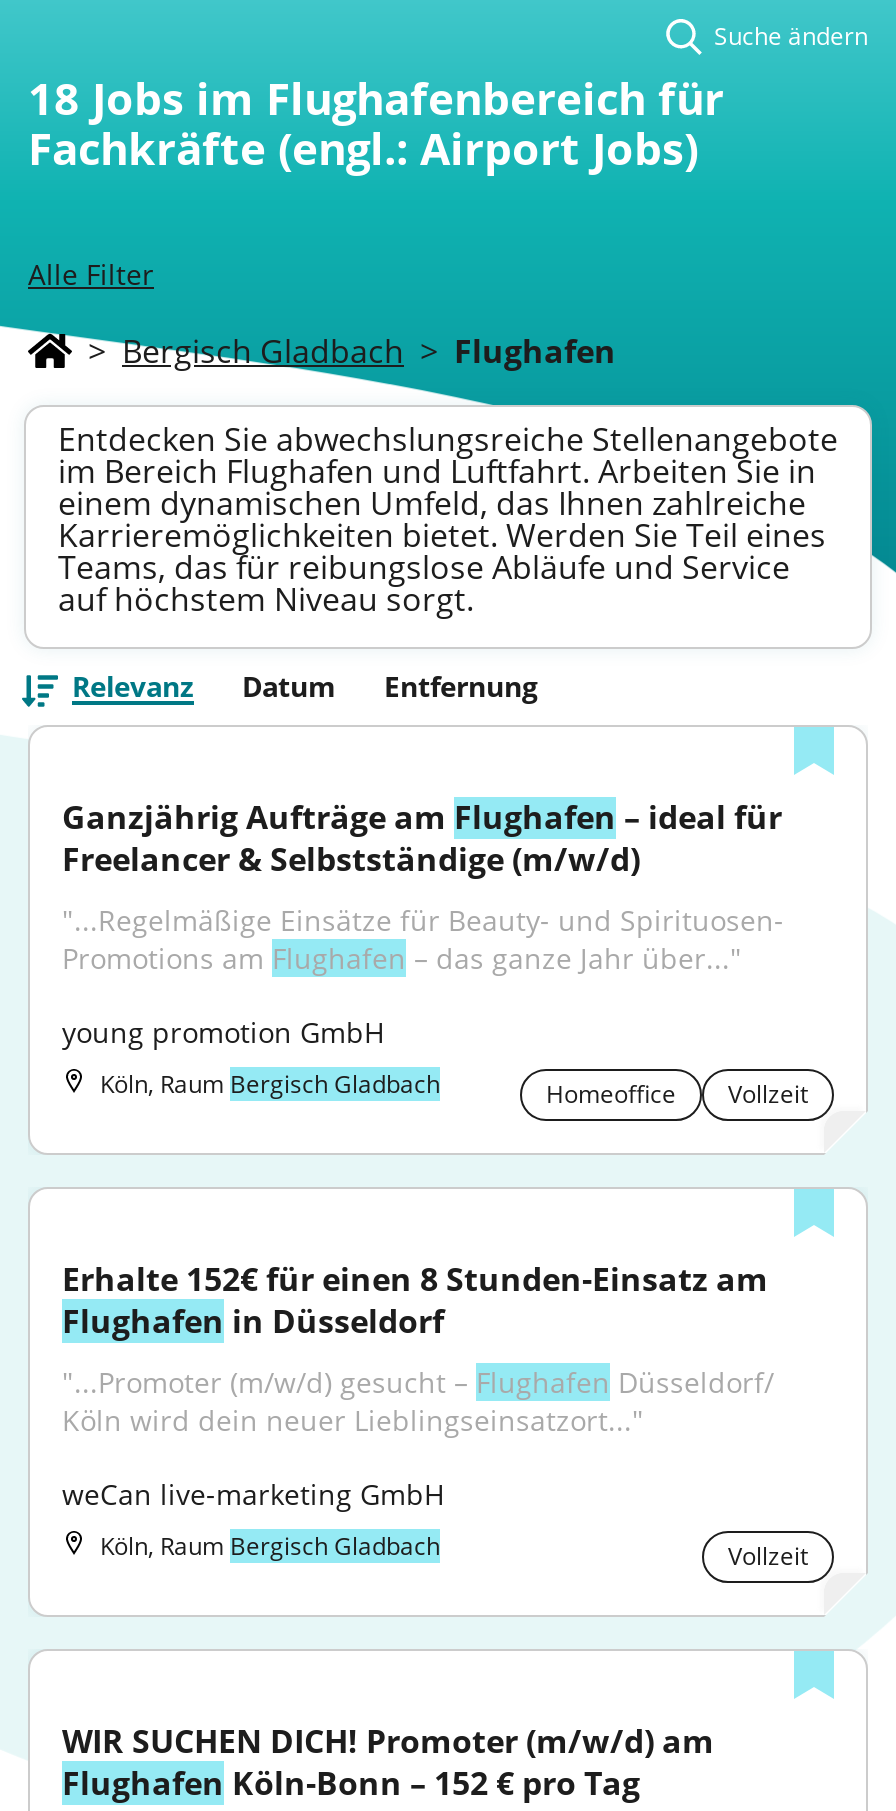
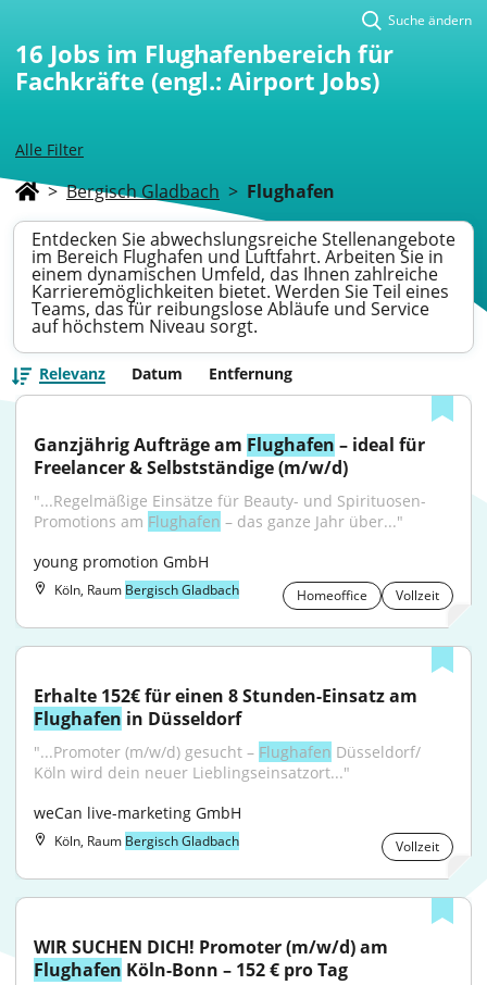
- 18 Jobs im Flughafenbereich für
+ 16 Jobs im Flughafenbereich für
